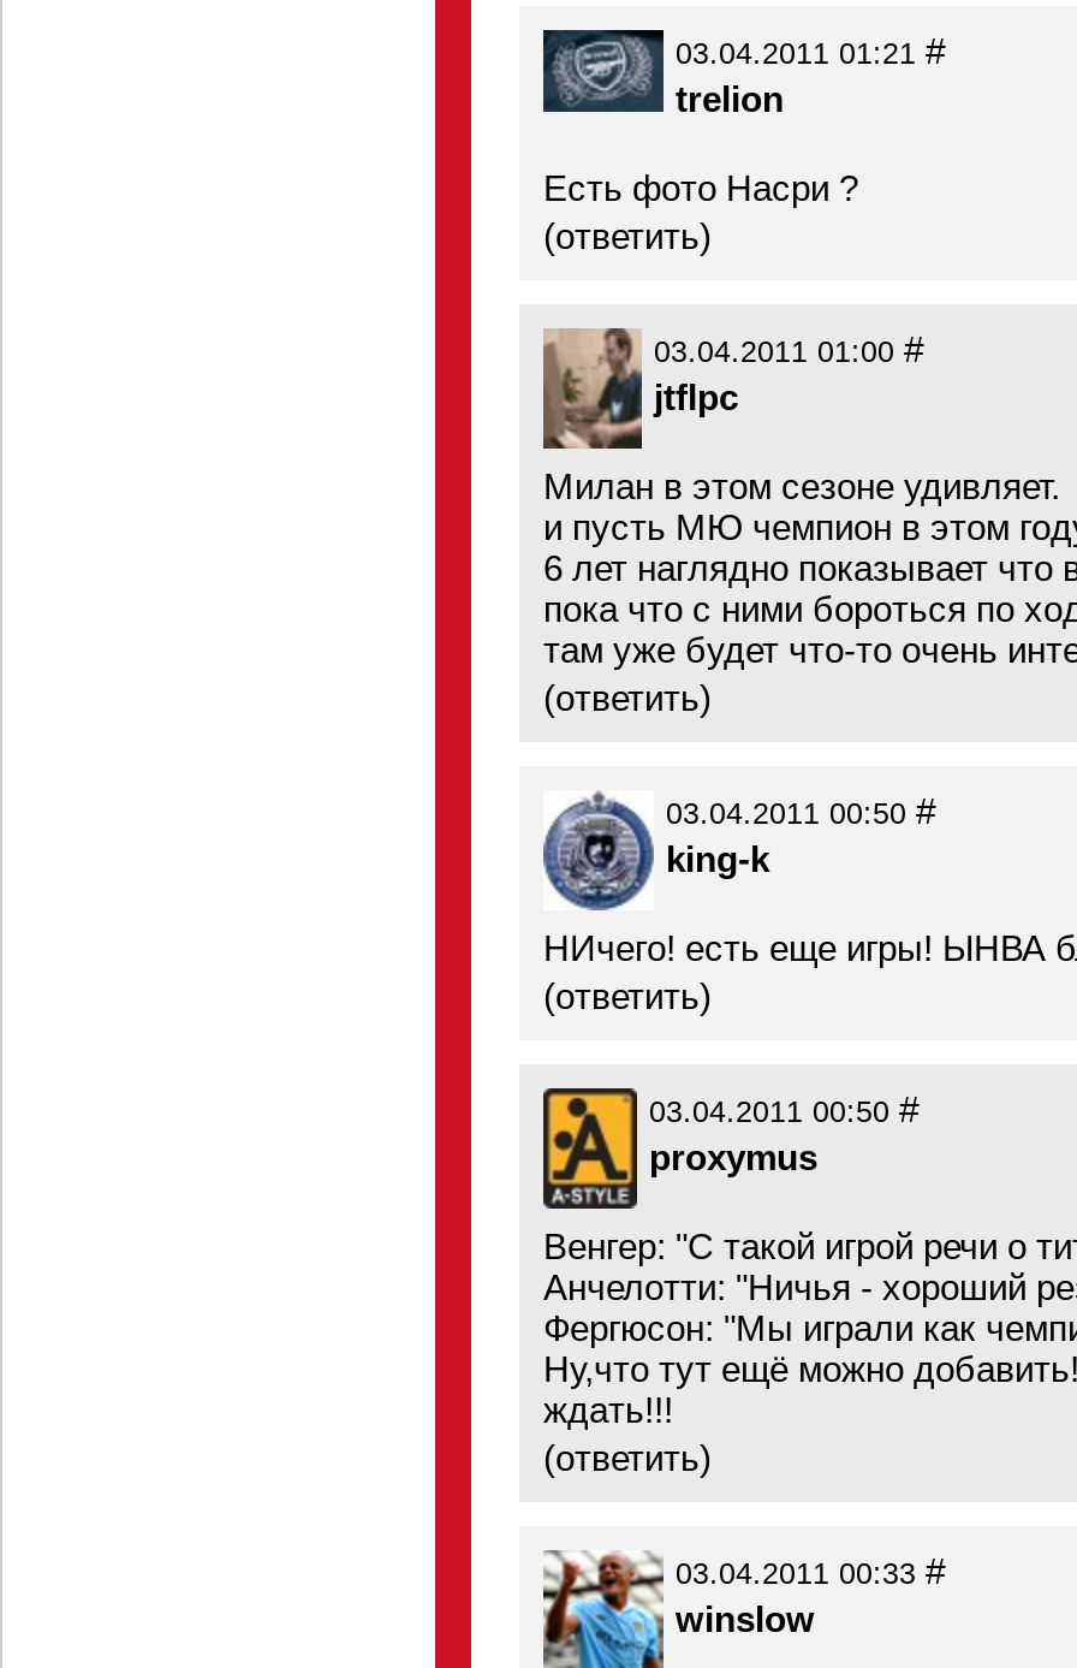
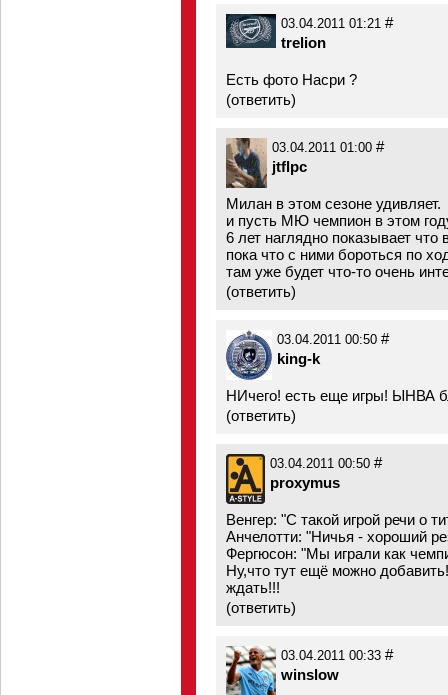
- [image]
+ [image]
